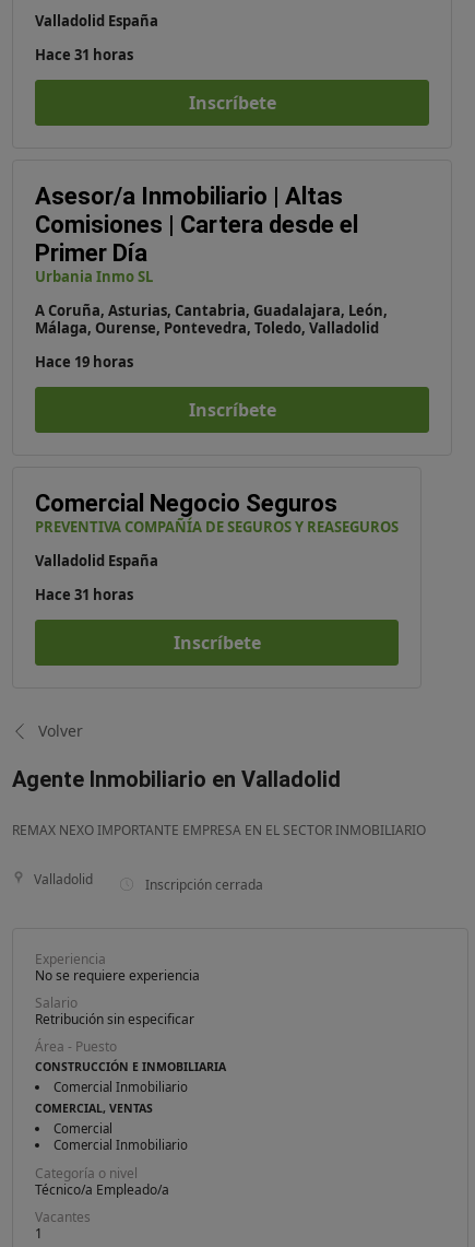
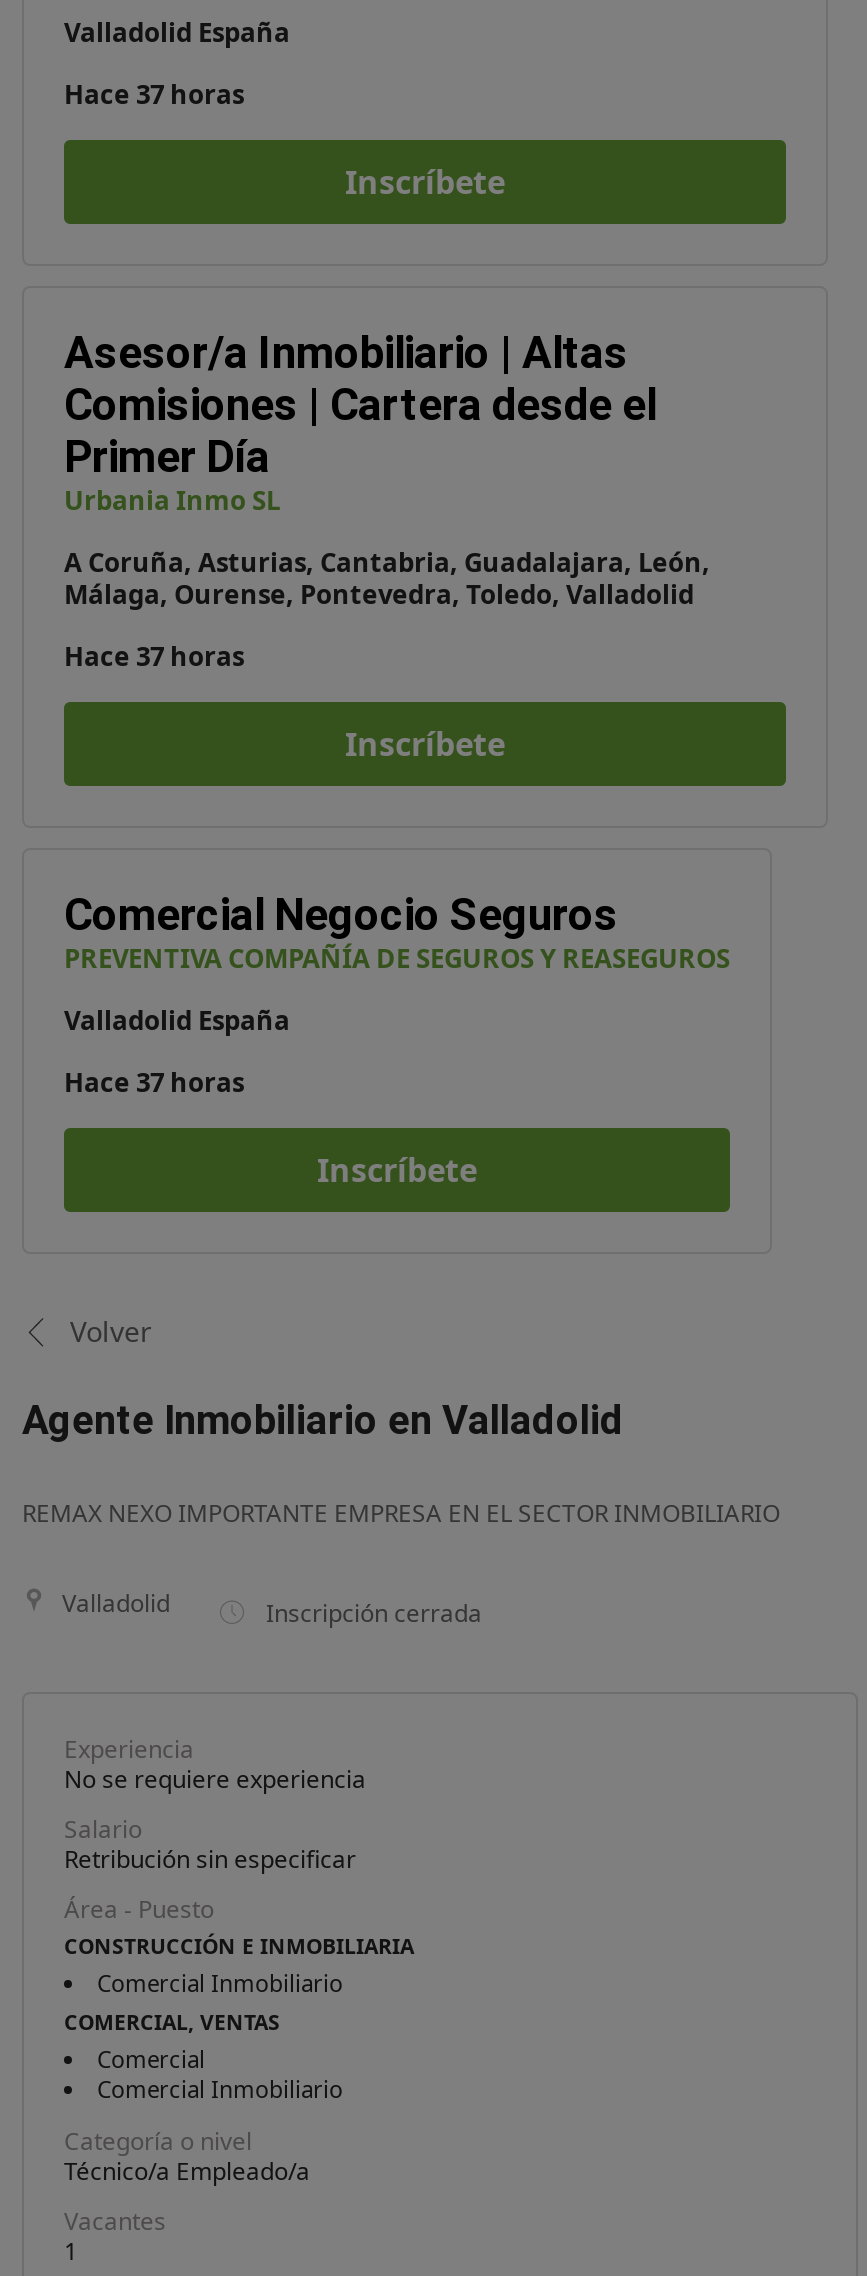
- Hace 31 horas
+ Hace 37 horas

- Hace 19 horas
+ Hace 37 horas

- Hace 31 horas
+ Hace 37 horas
